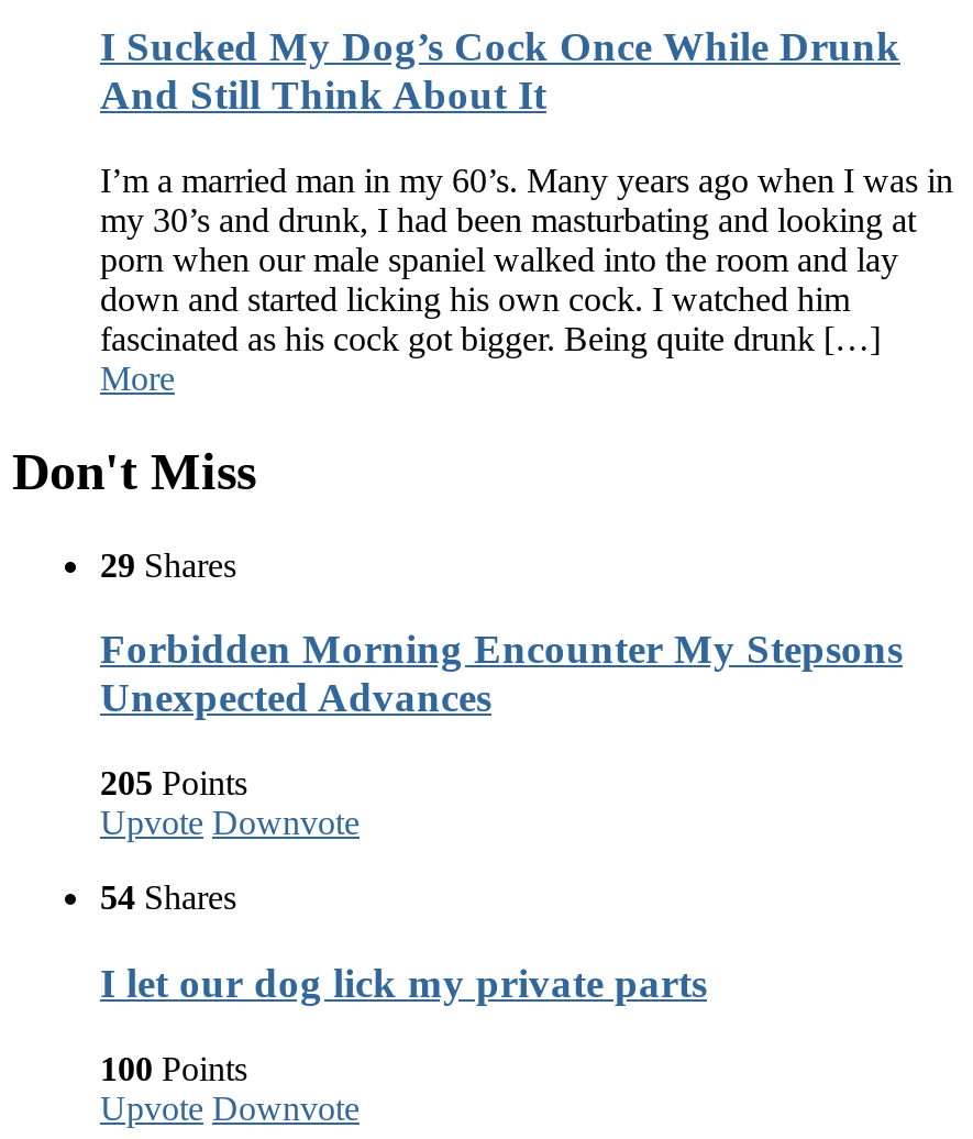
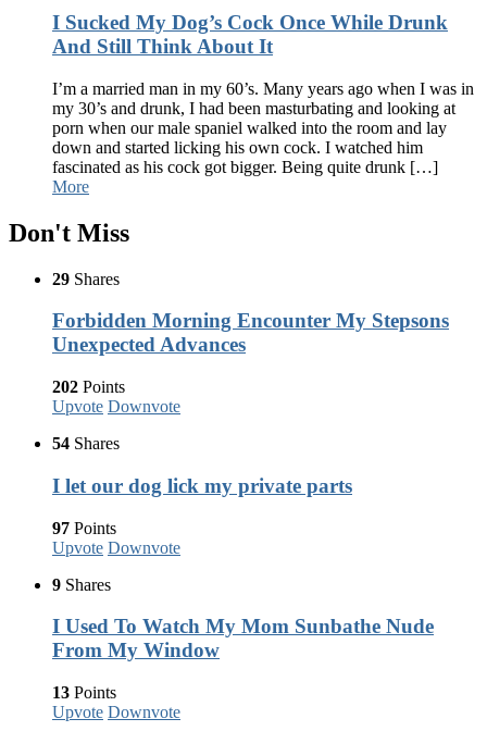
- 205 Points
+ 202 Points

- 100 Points
+ 97 Points
+ Upvote Downvote
+ 9 Shares
+ I Used To Watch My Mom Sunbathe Nude
+ From My Window
+ 13 Points
